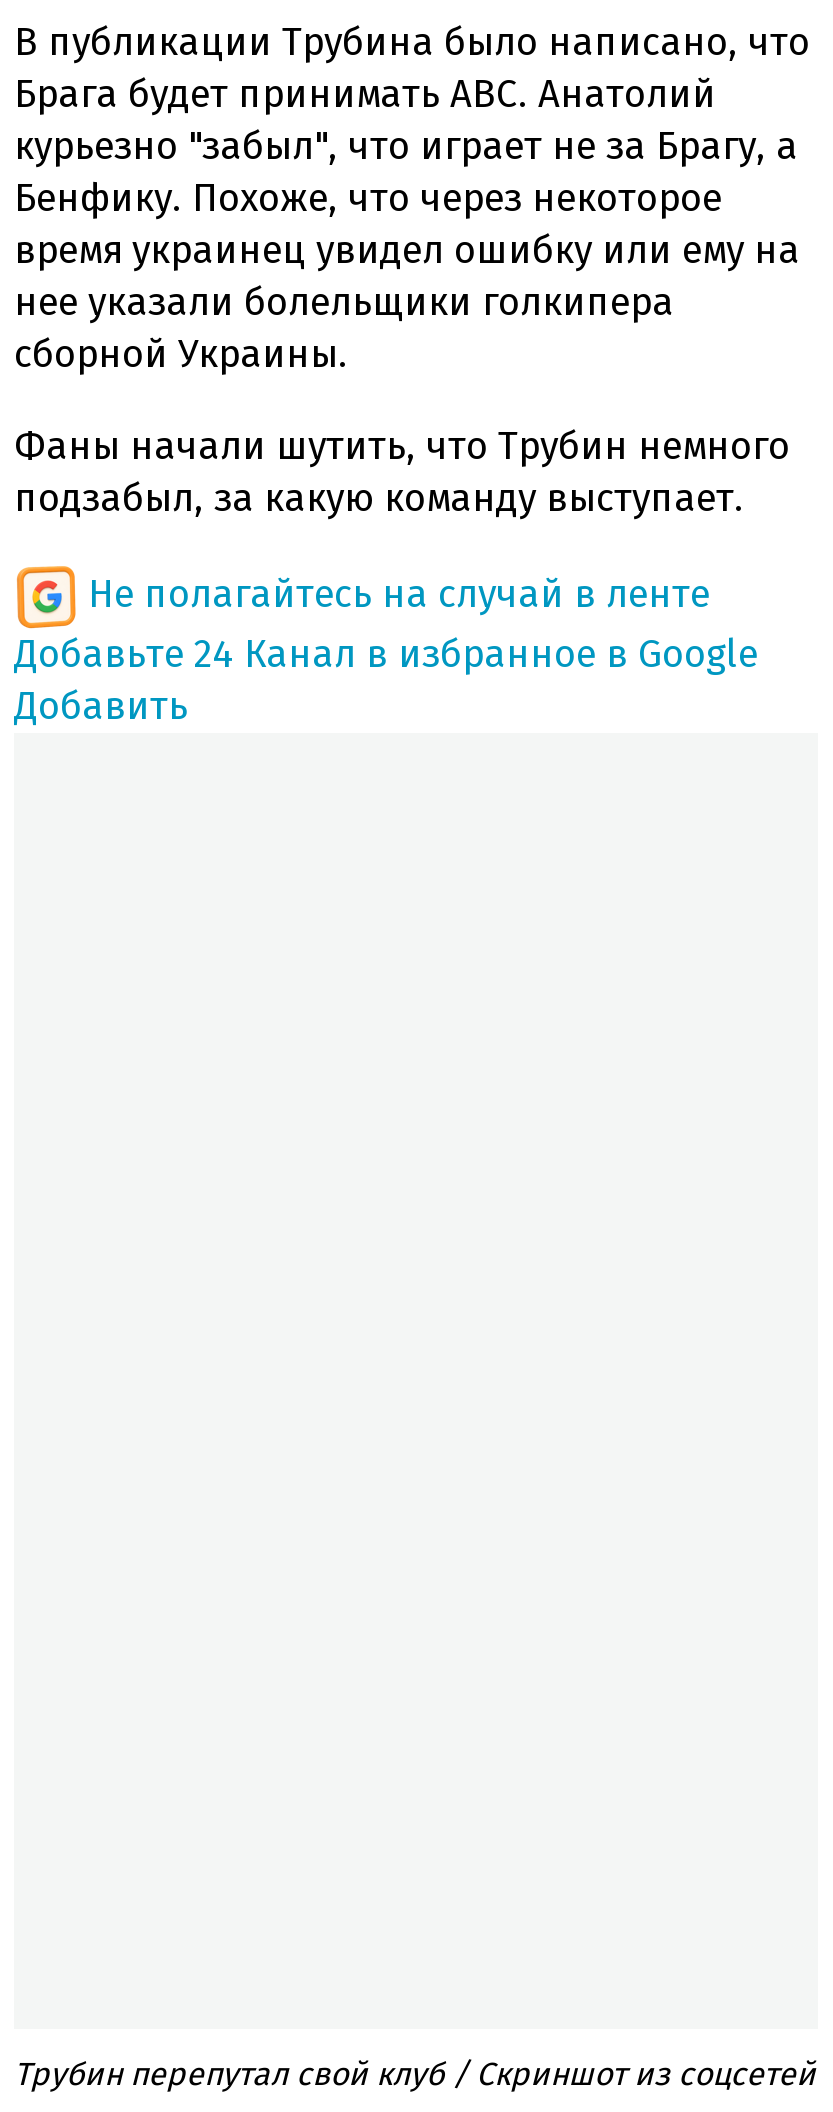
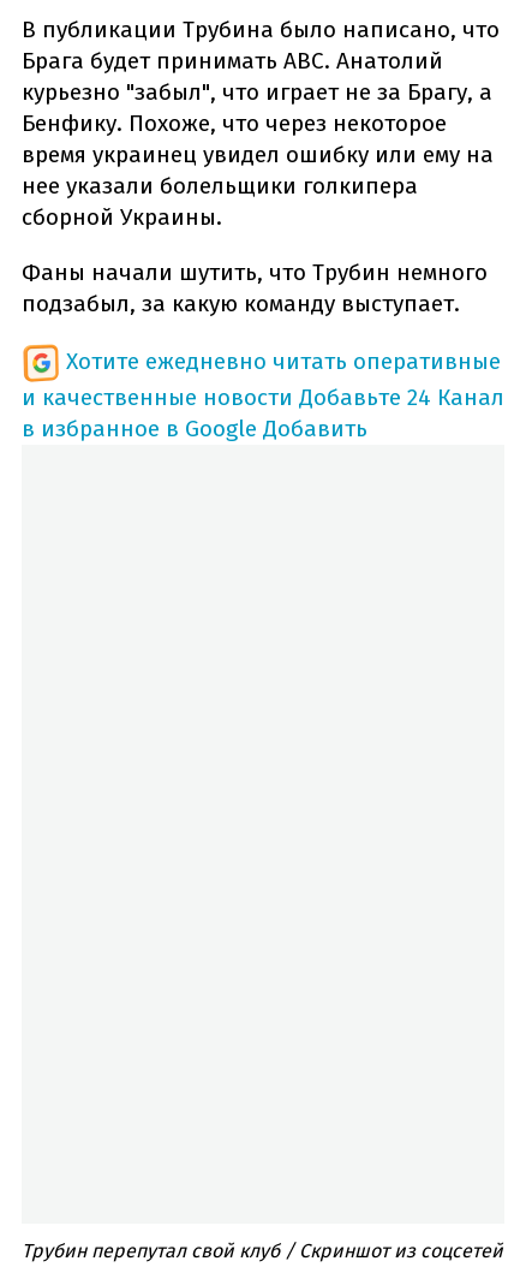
- Не полагайтесь на случай в ленте
- Добавьте 24 Канал в избранное в Google
- Добавить
+ Хотите ежедневно читать оперативные
+ и качественные новости Добавьте 24 Канал
+ в избранное в Google Добавить
